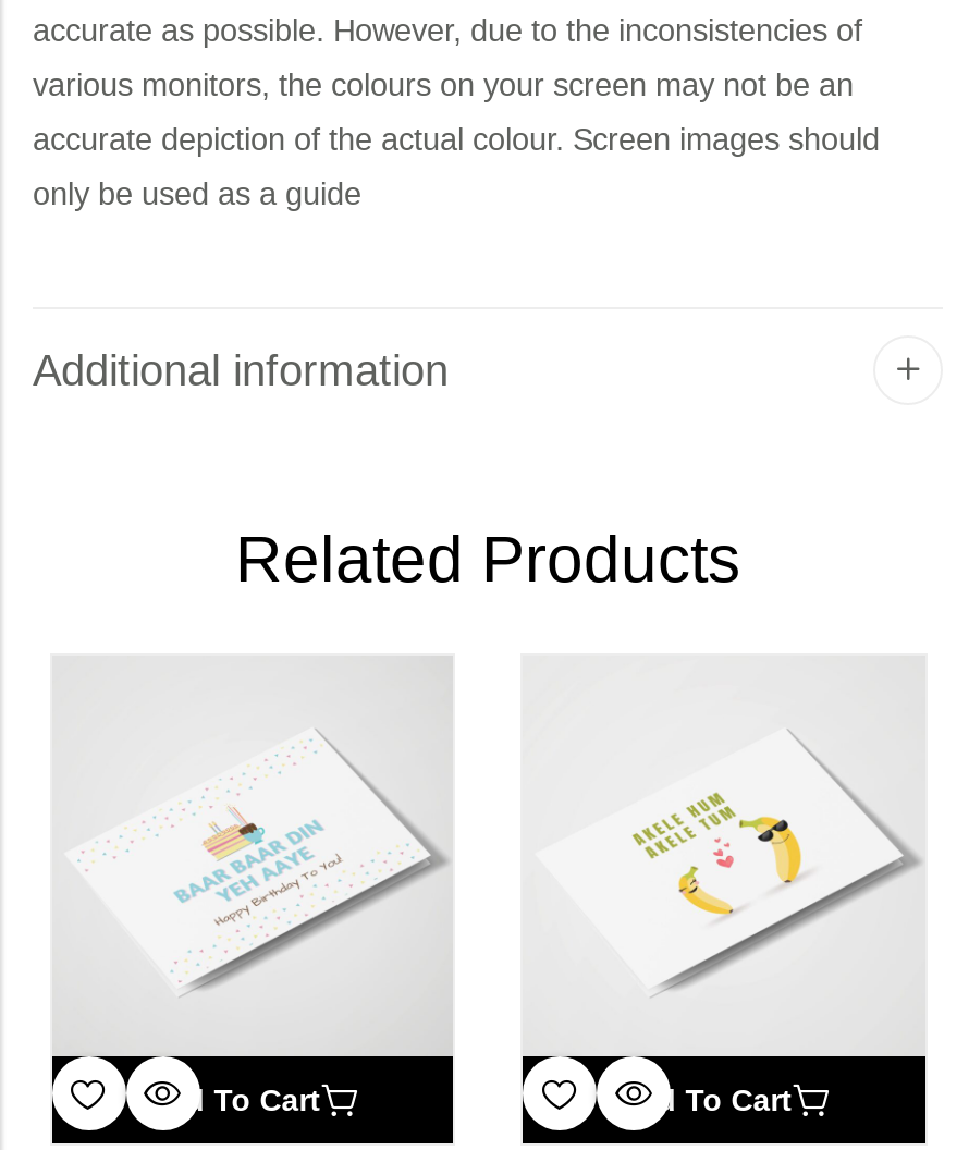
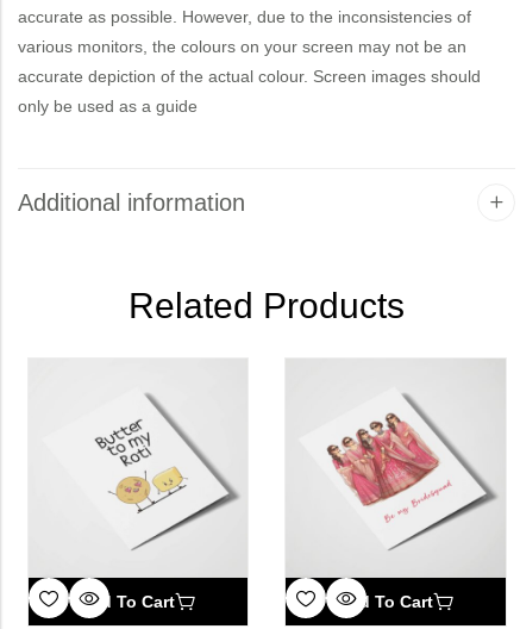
- [image]
+ [image]

- [image]
+ [image]
